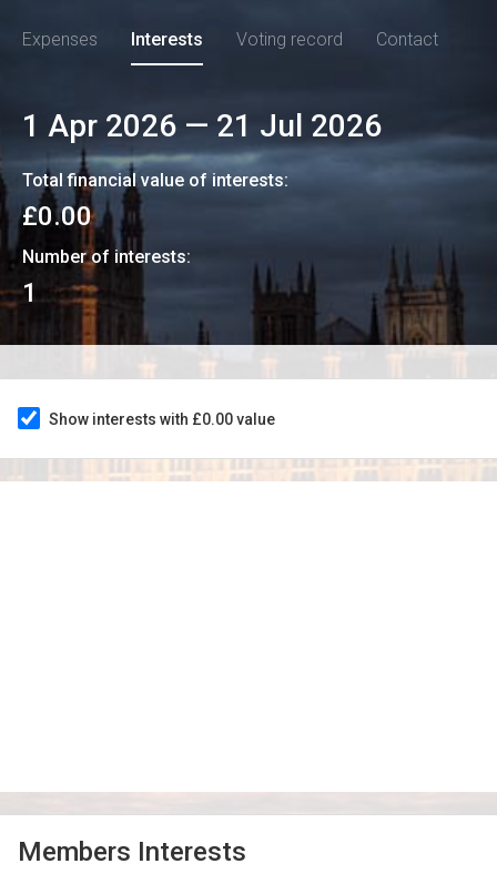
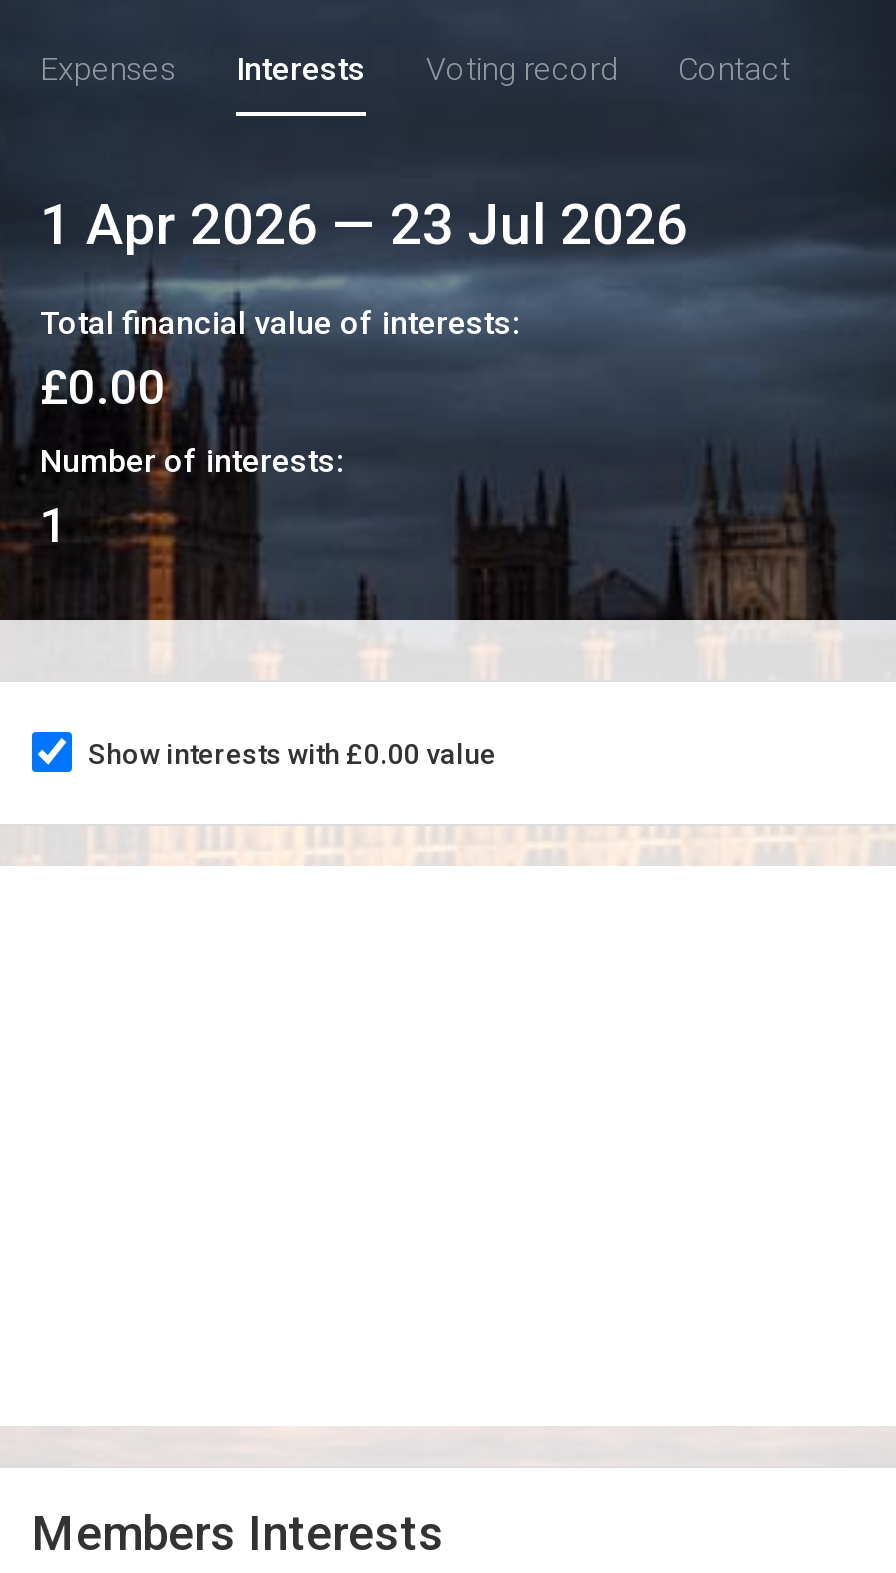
- 1 Apr 2026 — 21 Jul 2026
+ 1 Apr 2026 — 23 Jul 2026
